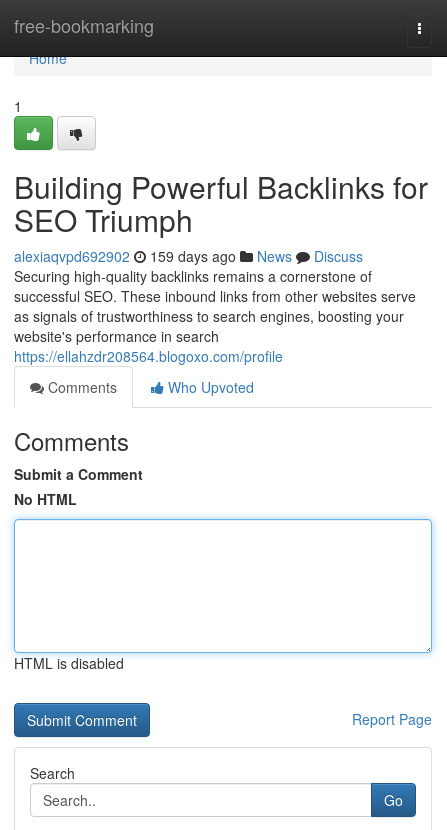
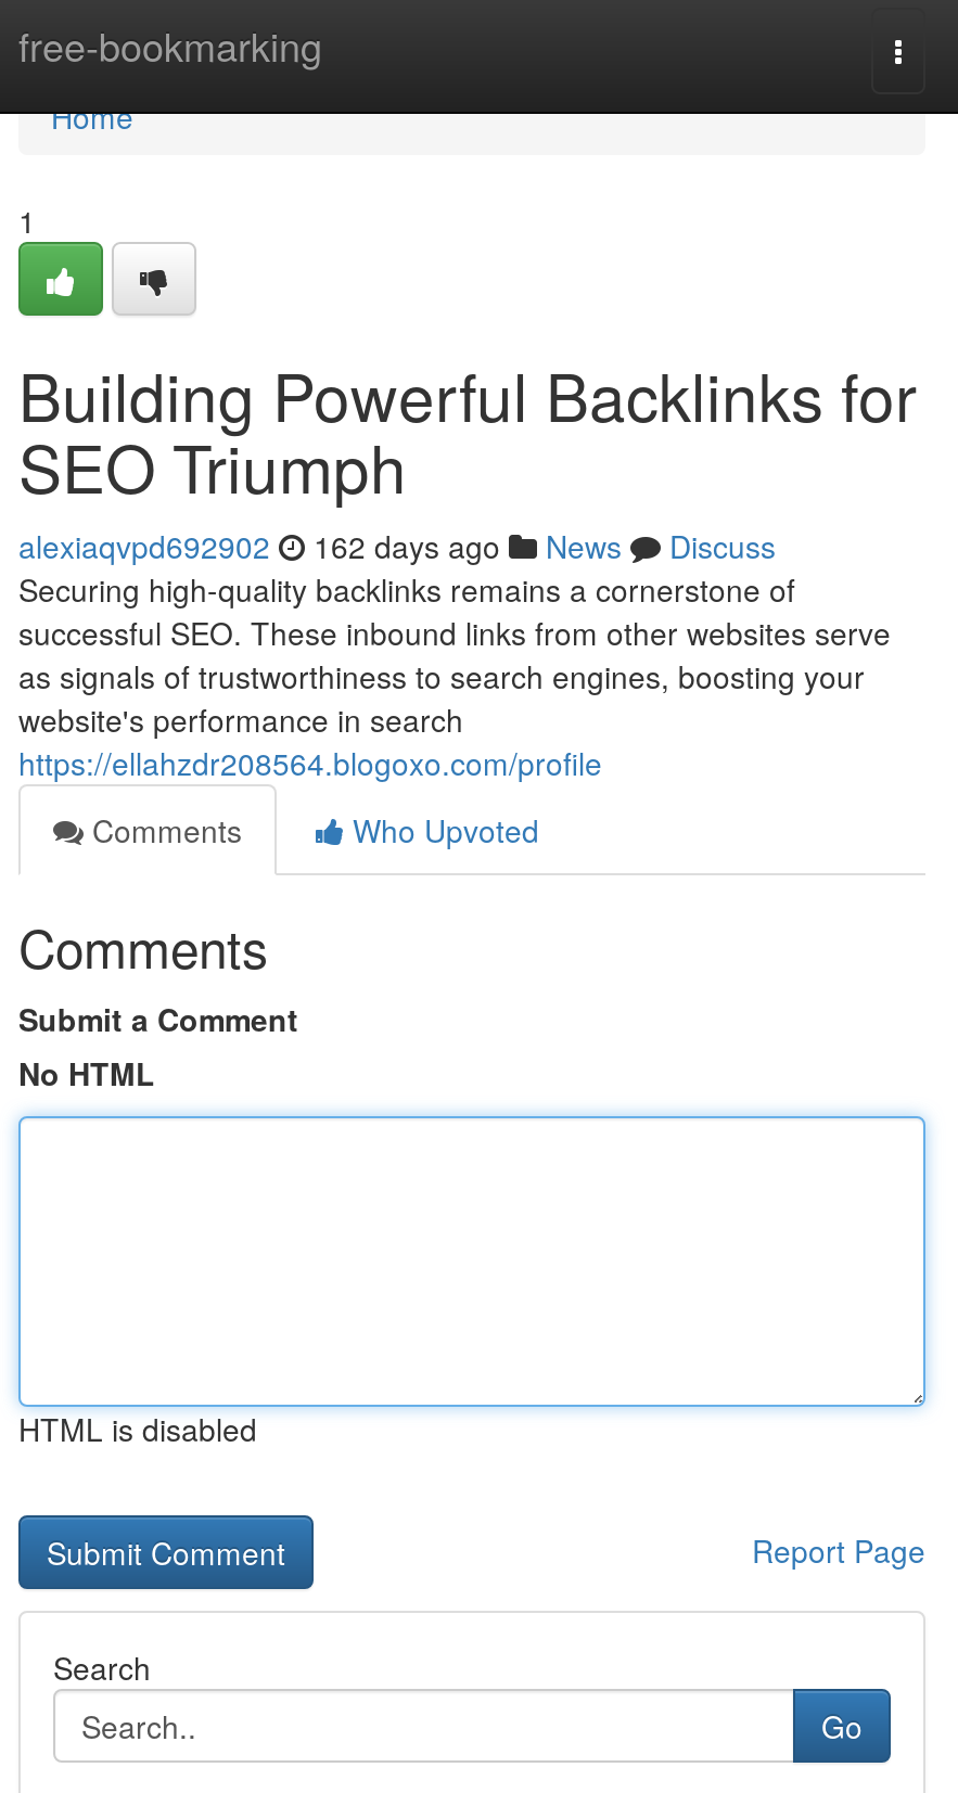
- alexiaqvpd692902 159 days ago News Discuss
+ alexiaqvpd692902 162 days ago News Discuss
